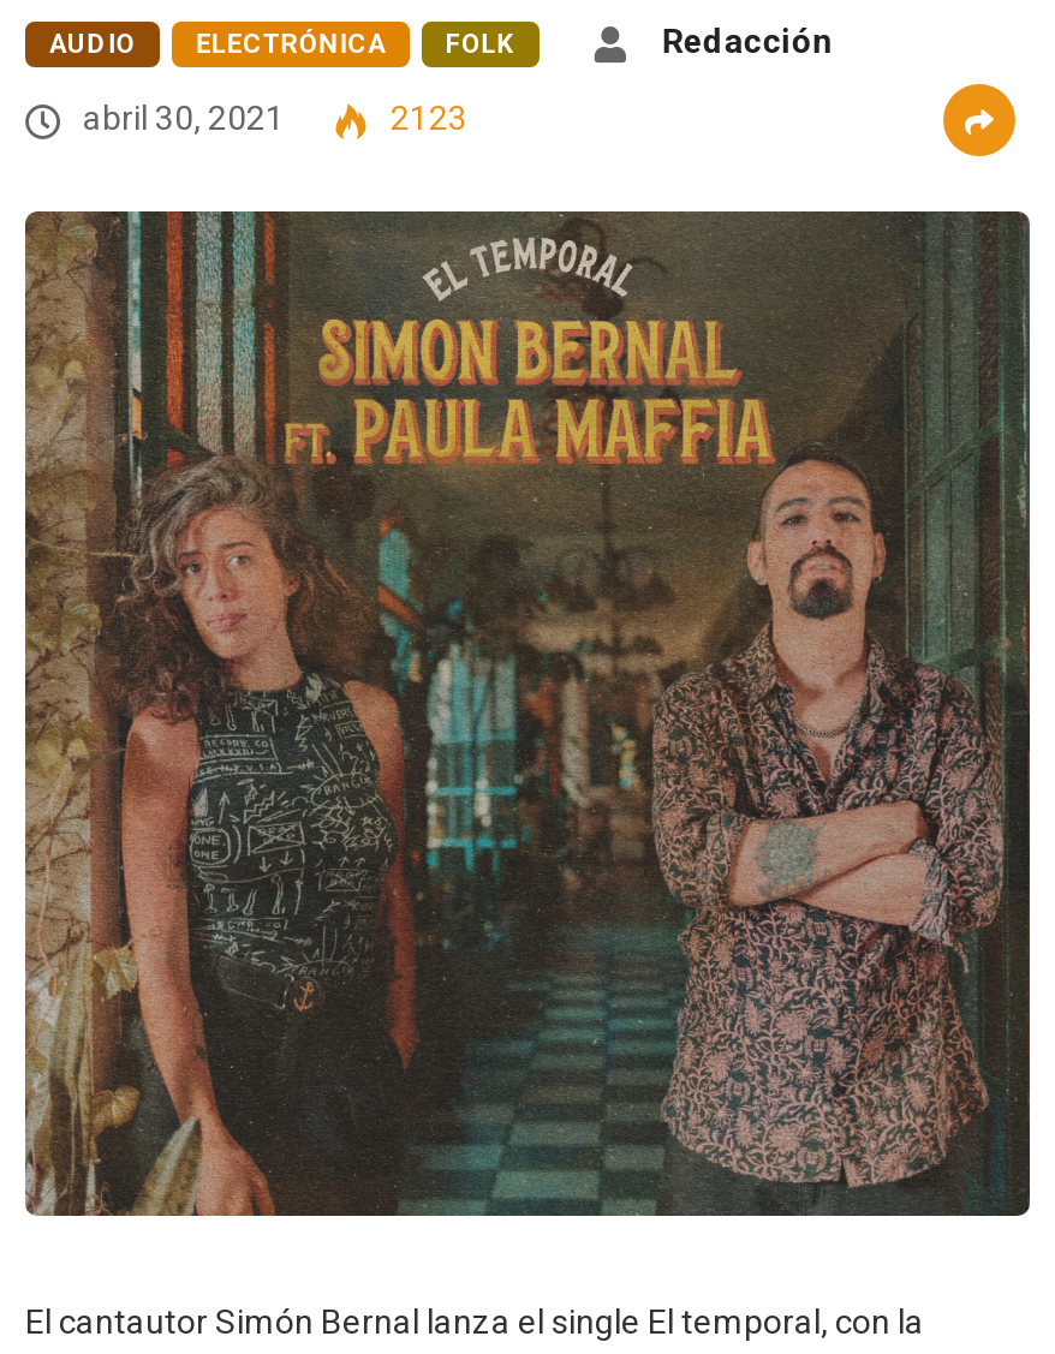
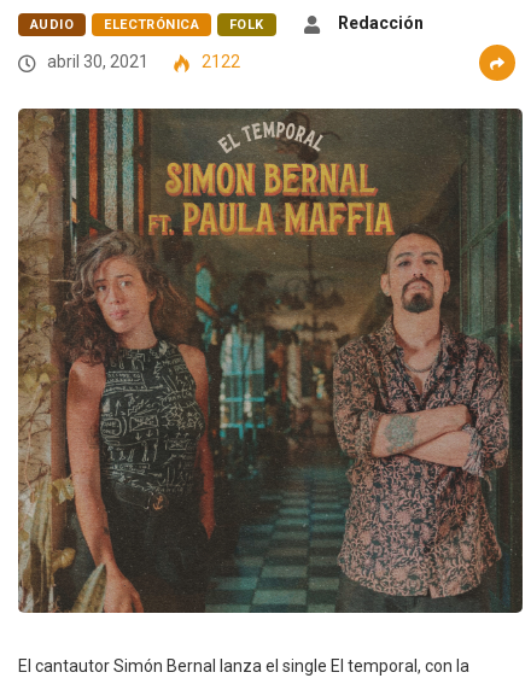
- 2123
+ 2122
